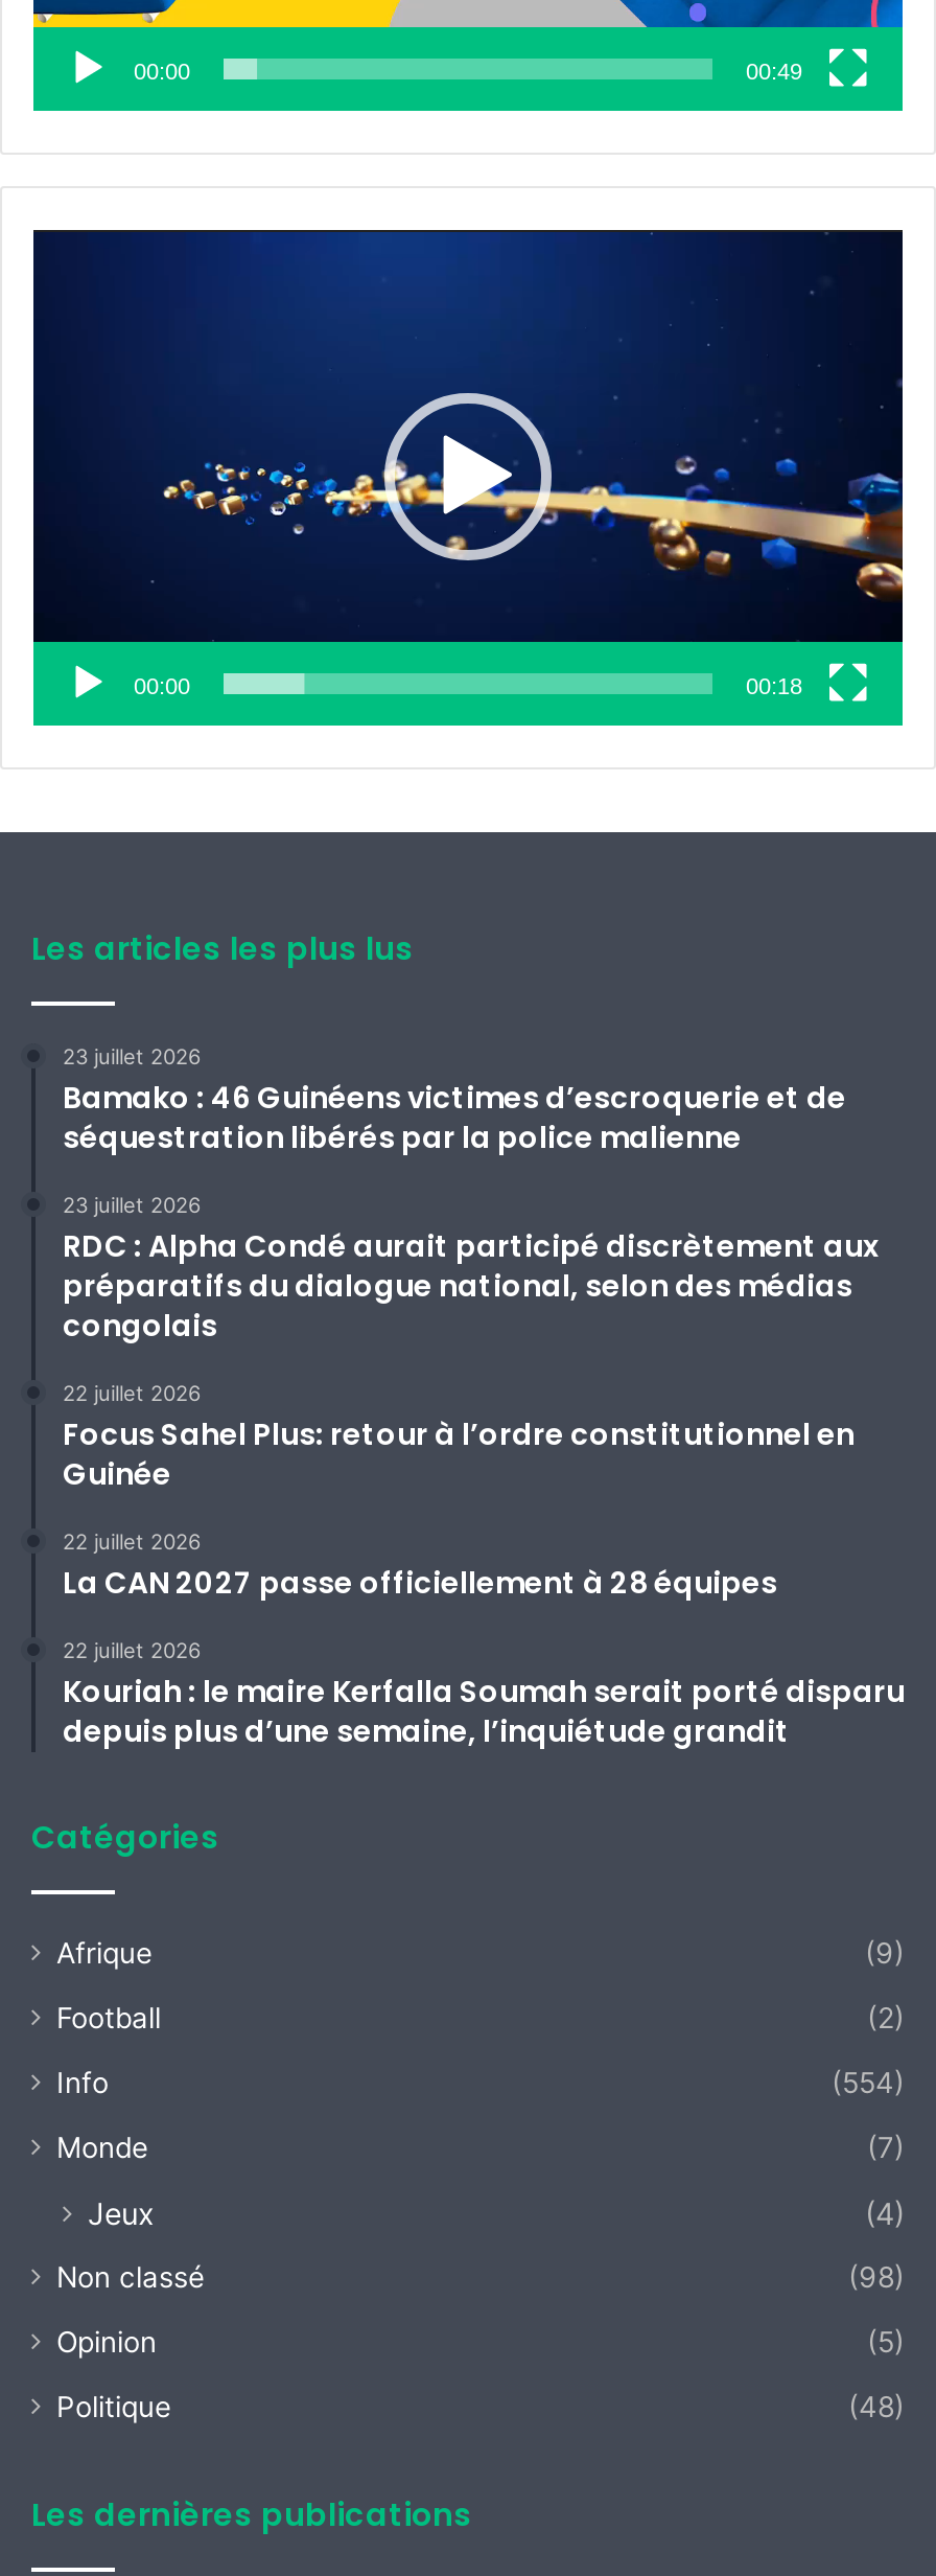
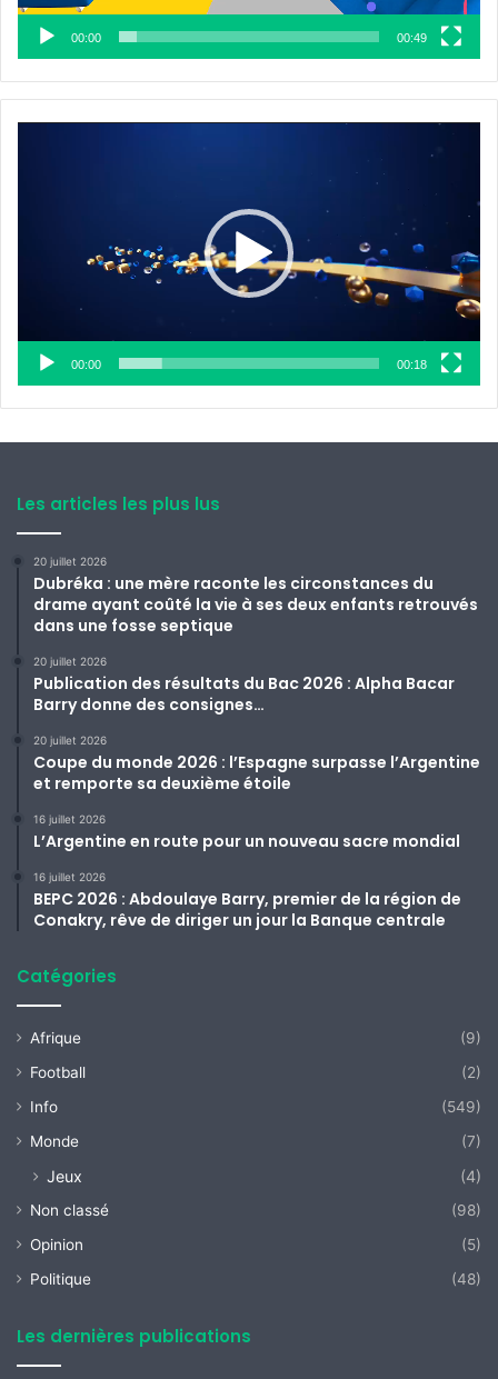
- 23 juillet 2026
- Bamako : 46 Guinéens victimes d’escroquerie et de
- séquestration libérés par la police malienne
+ 20 juillet 2026
+ Dubréka : une mère raconte les circonstances du
+ drame ayant coûté la vie à ses deux enfants retrouvés
+ dans une fosse septique

- 23 juillet 2026
- RDC : Alpha Condé aurait participé discrètement aux
- préparatifs du dialogue national, selon des médias
- congolais
+ 20 juillet 2026
+ Publication des résultats du Bac 2026 : Alpha Bacar
+ Barry donne des consignes…

- 22 juillet 2026
- Focus Sahel Plus: retour à l’ordre constitutionnel en
- Guinée
+ 20 juillet 2026
+ Coupe du monde 2026 : l’Espagne surpasse l’Argentine
+ et remporte sa deuxième étoile

- 22 juillet 2026
- La CAN 2027 passe officiellement à 28 équipes
+ 16 juillet 2026
+ L’Argentine en route pour un nouveau sacre mondial

- 22 juillet 2026
- Kouriah : le maire Kerfalla Soumah serait porté disparu
- depuis plus d’une semaine, l’inquiétude grandit
+ 16 juillet 2026
+ BEPC 2026 : Abdoulaye Barry, premier de la région de
+ Conakry, rêve de diriger un jour la Banque centrale

- (554)
+ (549)
